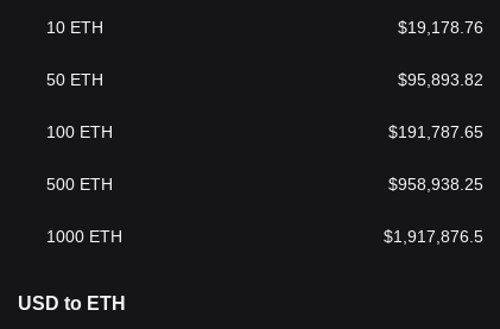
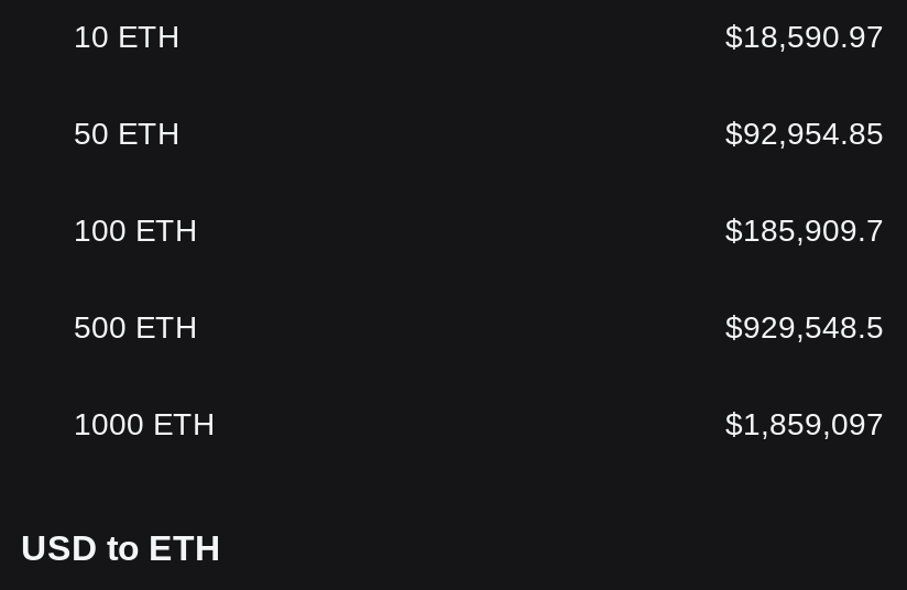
- $19,178.76
+ $18,590.97

- $95,893.82
+ $92,954.85

- $191,787.65
+ $185,909.7

- $958,938.25
+ $929,548.5

- $1,917,876.5
+ $1,859,097
